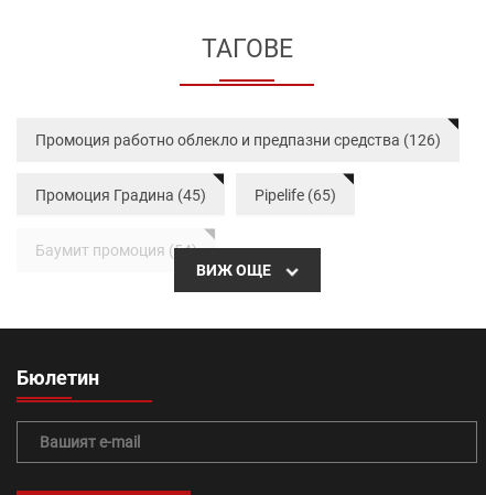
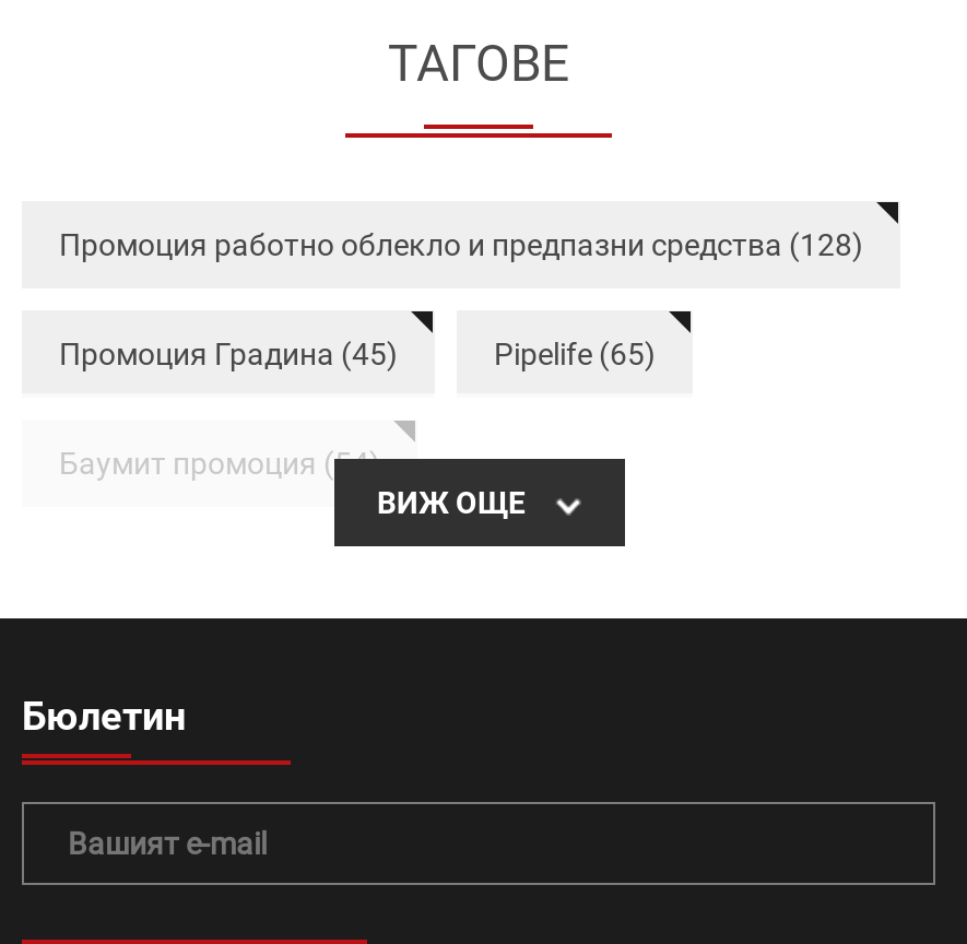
- Промоция работно облекло и предпазни средства (126)
+ Промоция работно облекло и предпазни средства (128)
